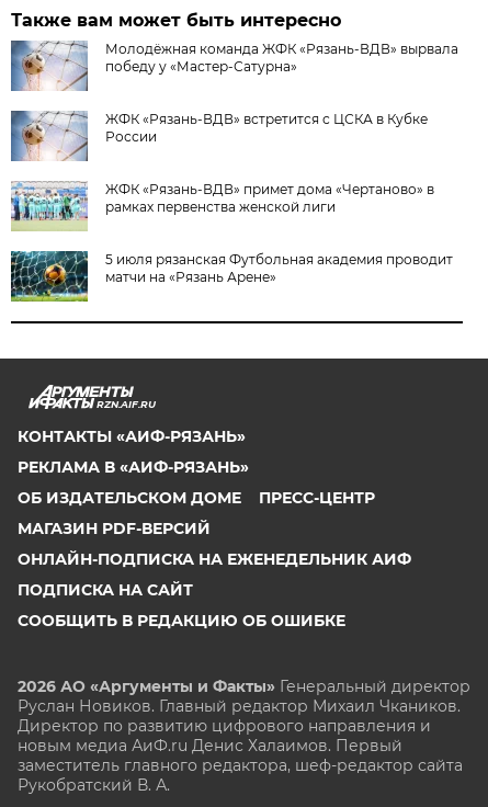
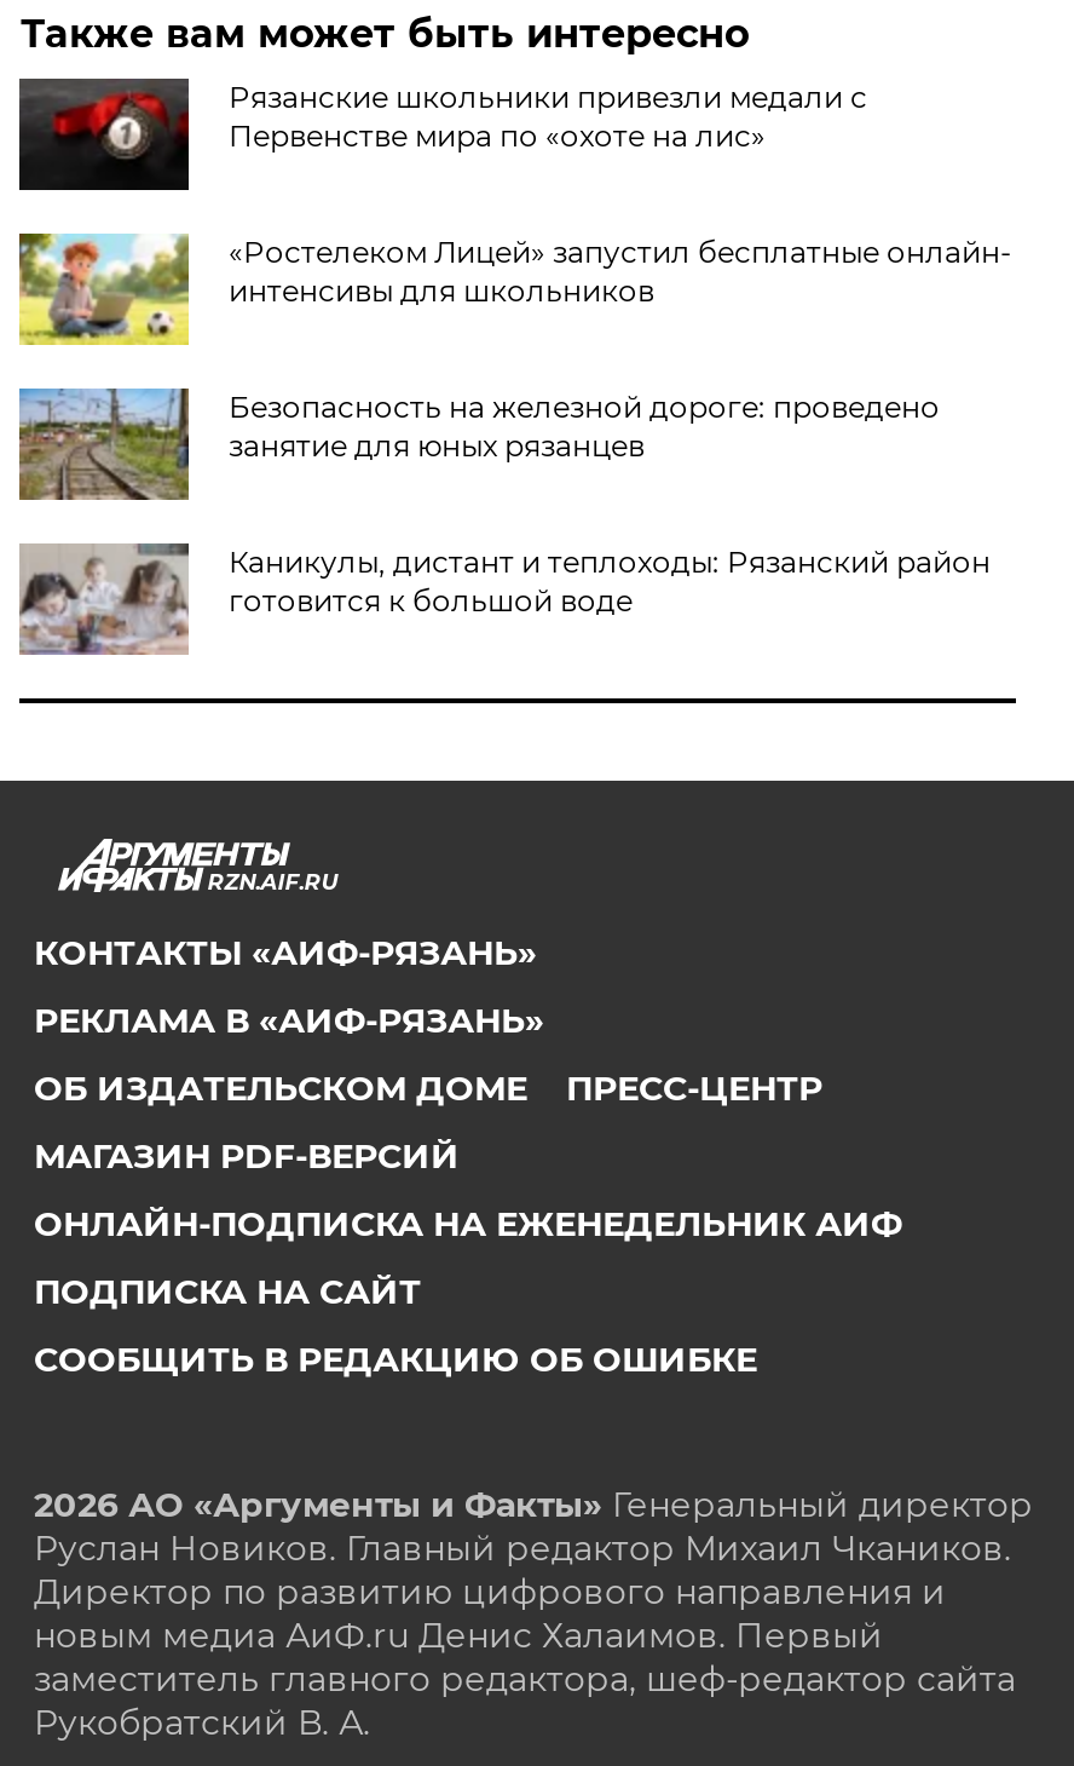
- [image]
- Молодёжная команда ЖФК «Рязань-ВДВ» вырвала
- победу у «Мастер-Сатурна»
+ [image]
+ Рязанские школьники привезли медали с
+ Первенстве мира по «охоте на лис»

- [image]
- ЖФК «Рязань-ВДВ» встретится с ЦСКА в Кубке
- России
+ [image]
+ «Ростелеком Лицей» запустил бесплатные онлайн-
+ интенсивы для школьников

- [image]
- ЖФК «Рязань-ВДВ» примет дома «Чертаново» в
- рамках первенства женской лиги
+ [image]
+ Безопасность на железной дороге: проведено
+ занятие для юных рязанцев

- [image]
- 5 июля рязанская Футбольная академия проводит
- матчи на «Рязань Арене»
+ [image]
+ Каникулы, дистант и теплоходы: Рязанский район
+ готовится к большой воде
